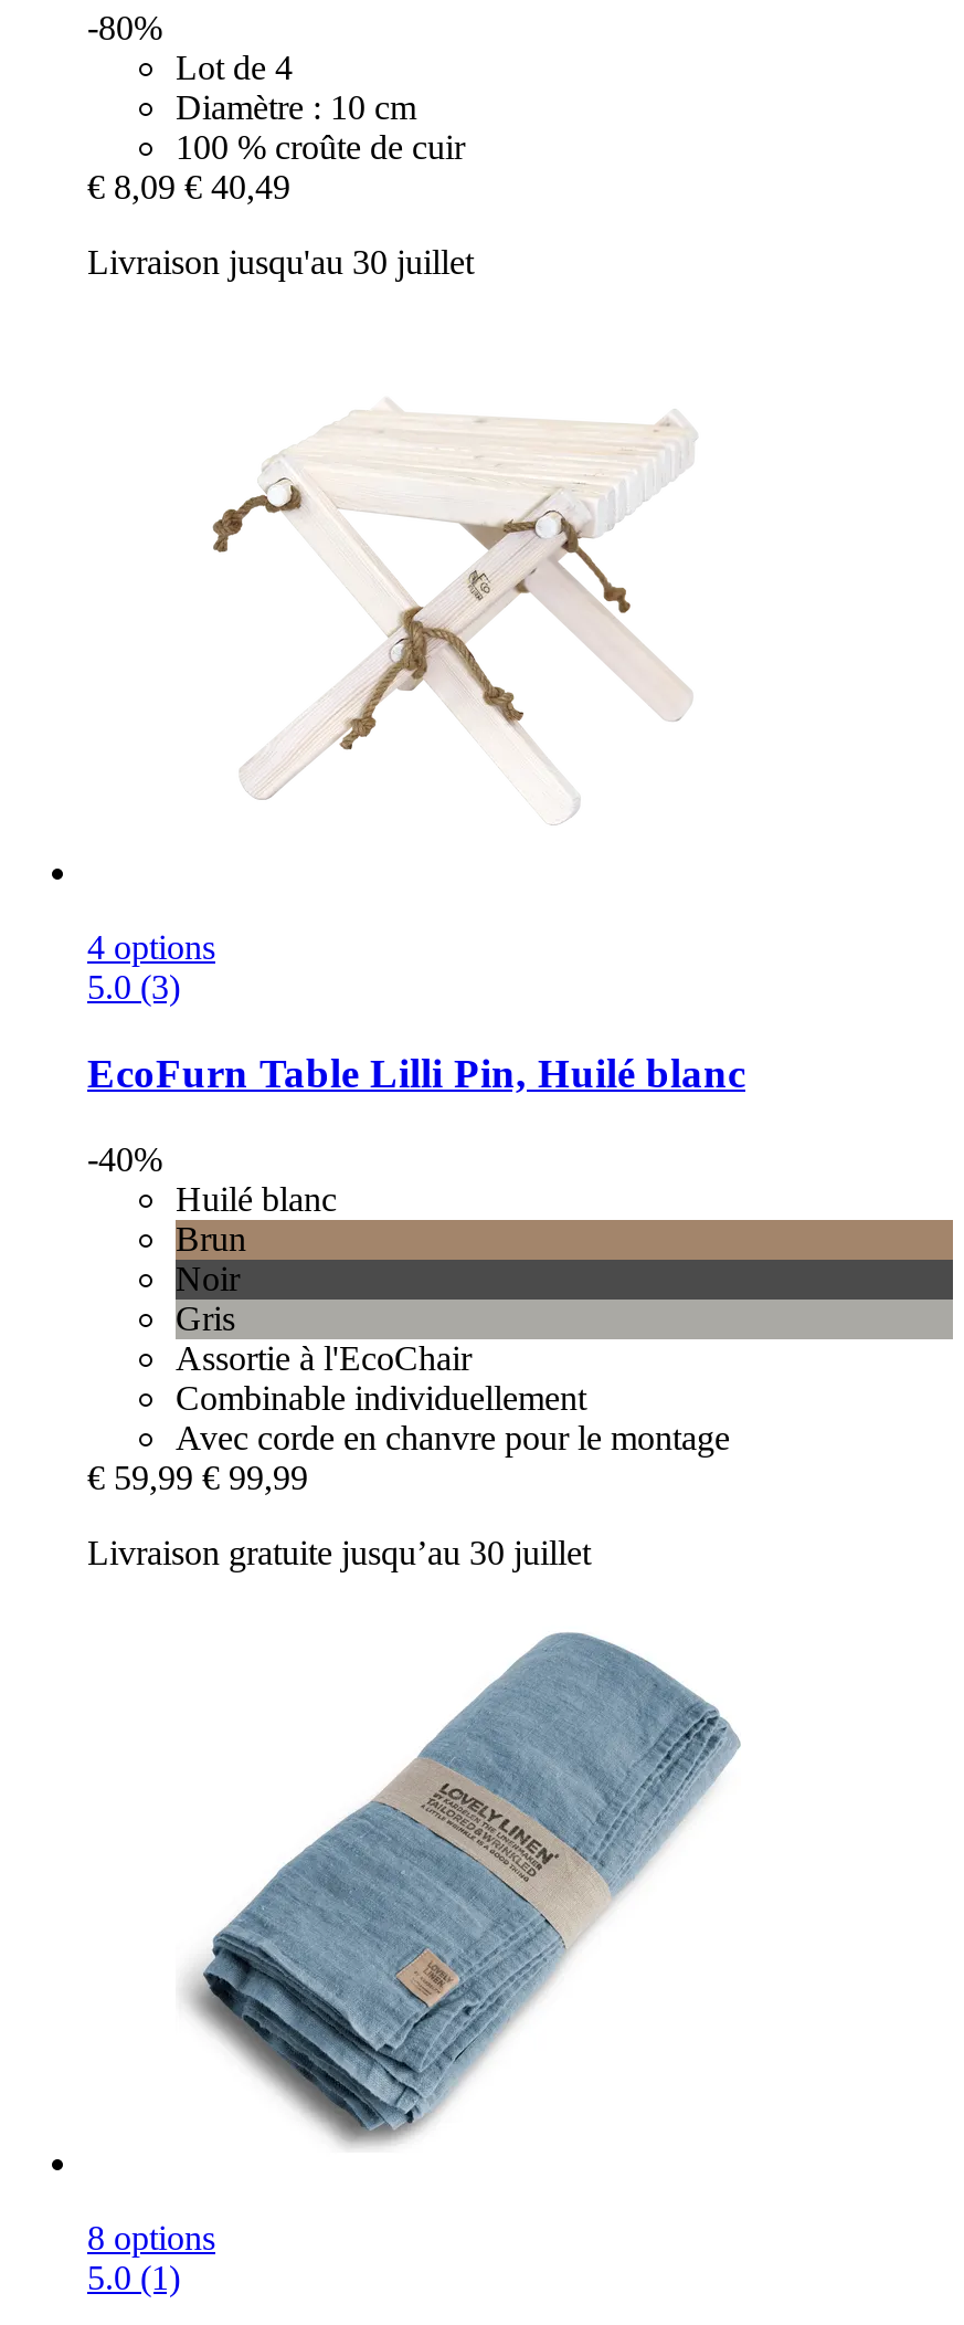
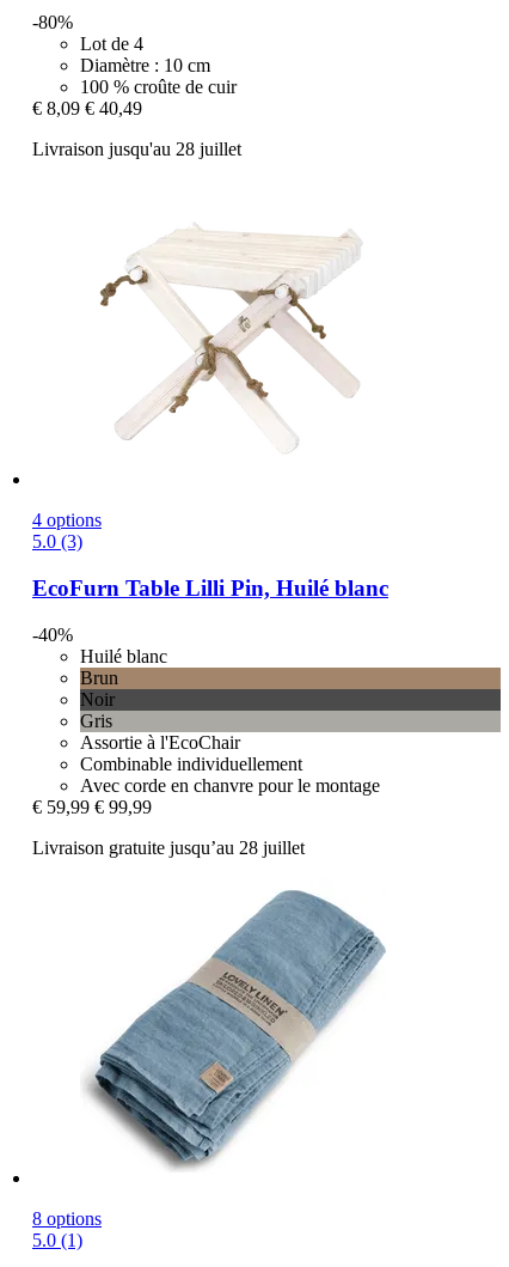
- Livraison jusqu'au 30 juillet
+ Livraison jusqu'au 28 juillet

- Livraison gratuite jusqu’au 30 juillet
+ Livraison gratuite jusqu’au 28 juillet
